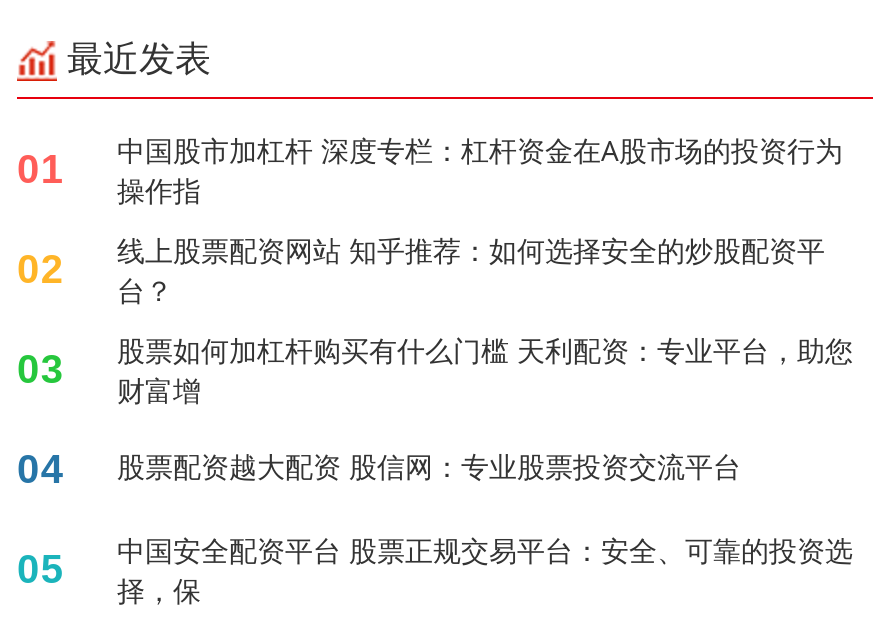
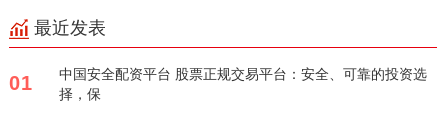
- 中国股市加杠杆 深度专栏：杠杆资金在A股市场的投资行为
- 操作指
- 02
- 线上股票配资网站 知乎推荐：如何选择安全的炒股配资平
- 台？
- 03
- 股票如何加杠杆购买有什么门槛 天利配资：专业平台，助您
- 财富增
- 04
- 股票配资越大配资 股信网：专业股票投资交流平台
- 05
